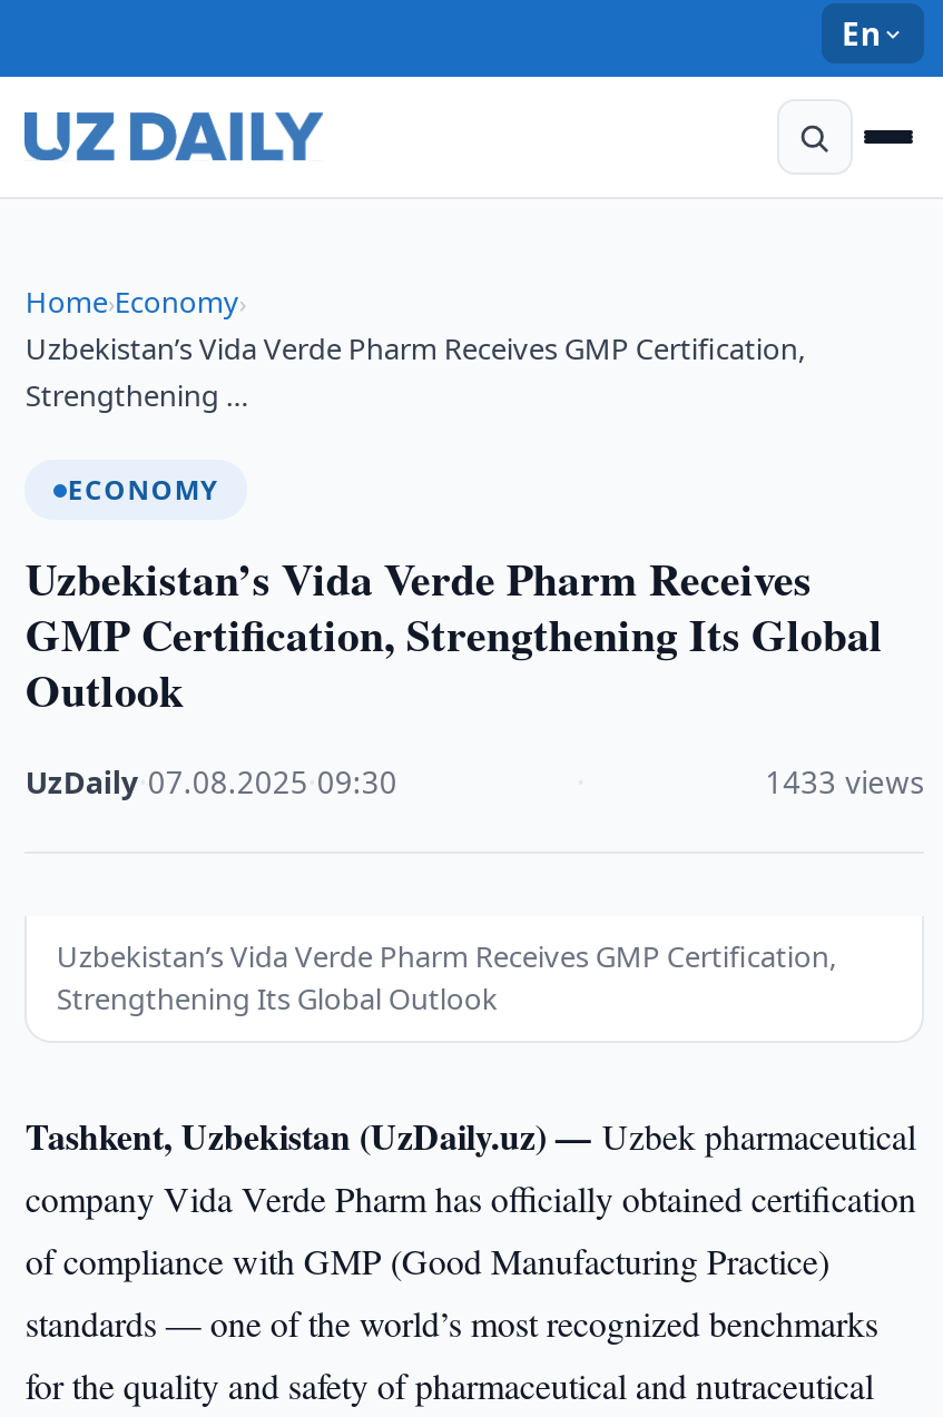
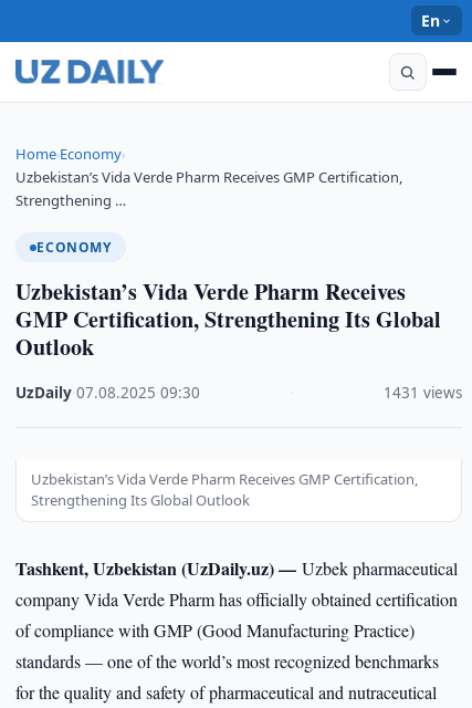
- 1433 views
+ 1431 views
